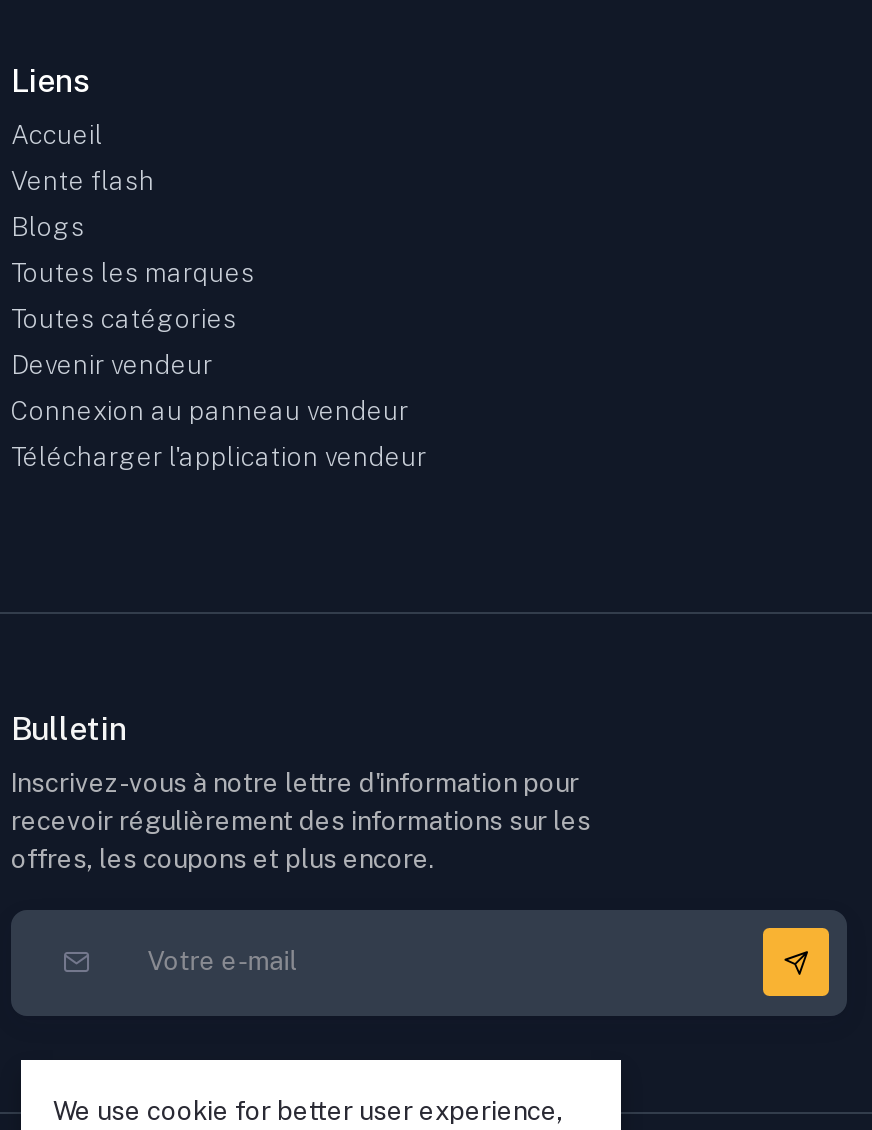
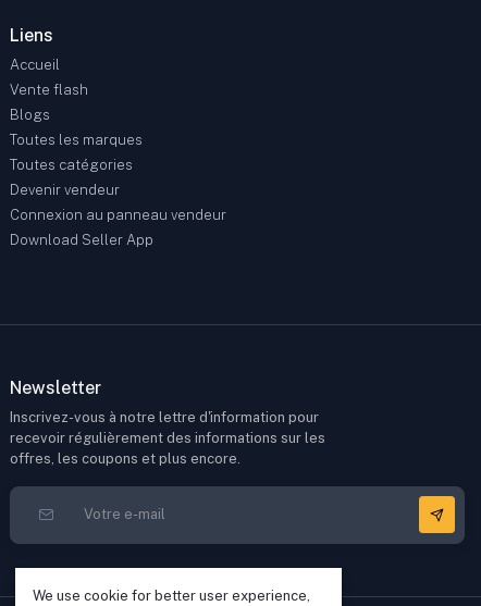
- Télécharger l'application vendeur
+ Download Seller App

- Bulletin
+ Newsletter
